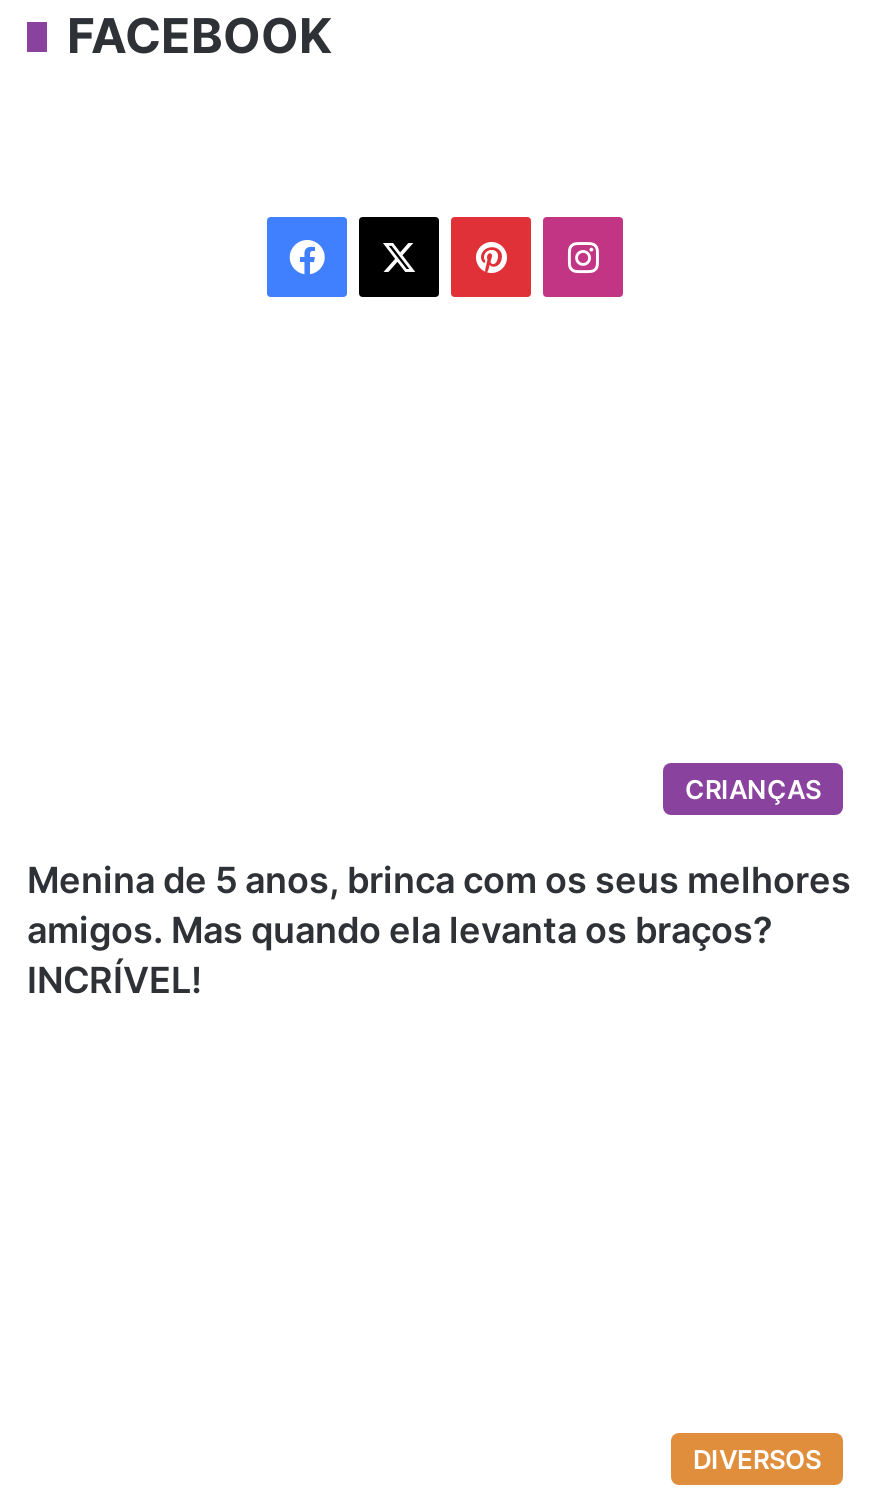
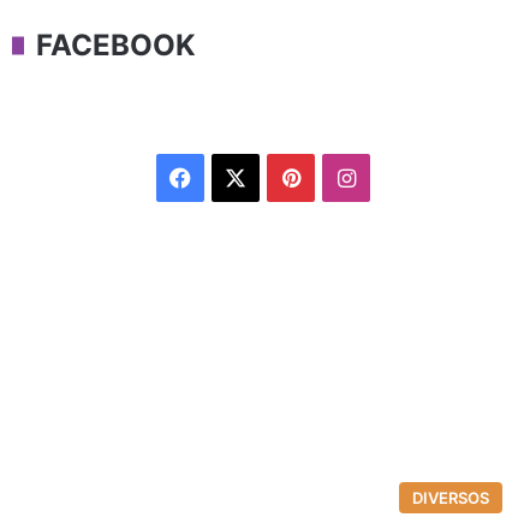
- CRIANÇAS
- Menina de 5 anos, brinca com os seus melhores
- amigos. Mas quando ela levanta os braços?
- INCRÍVEL!
